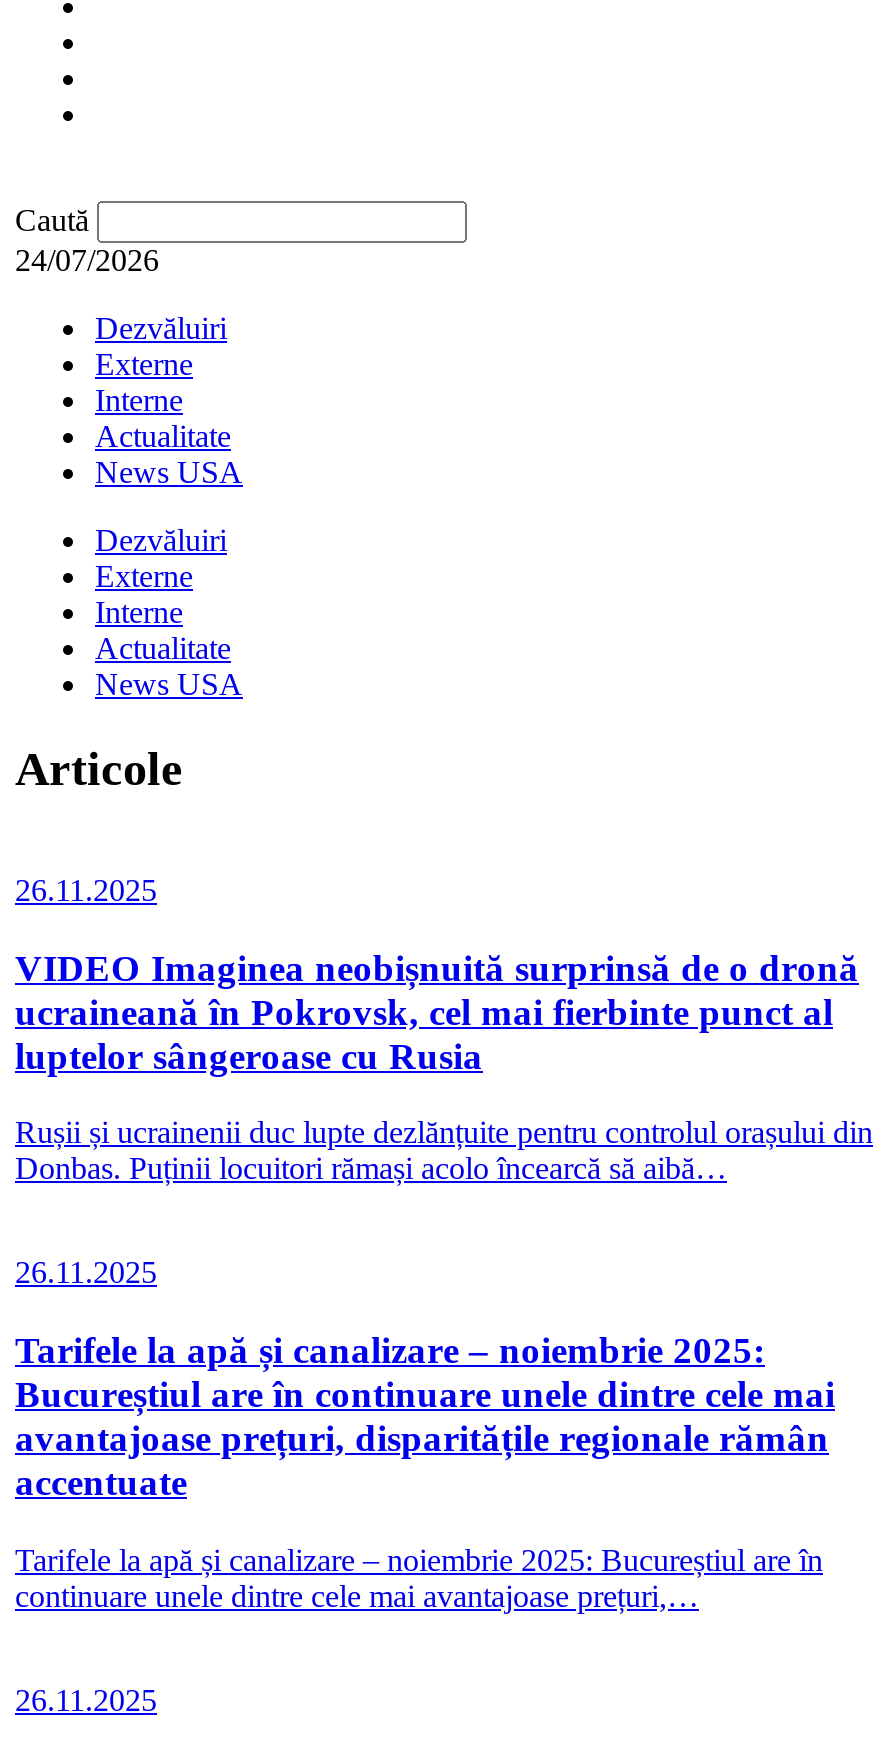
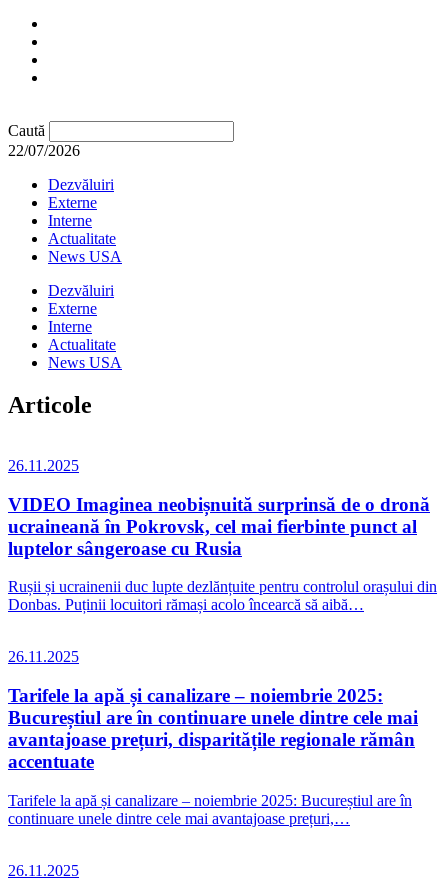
- 24/07/2026
+ 22/07/2026
